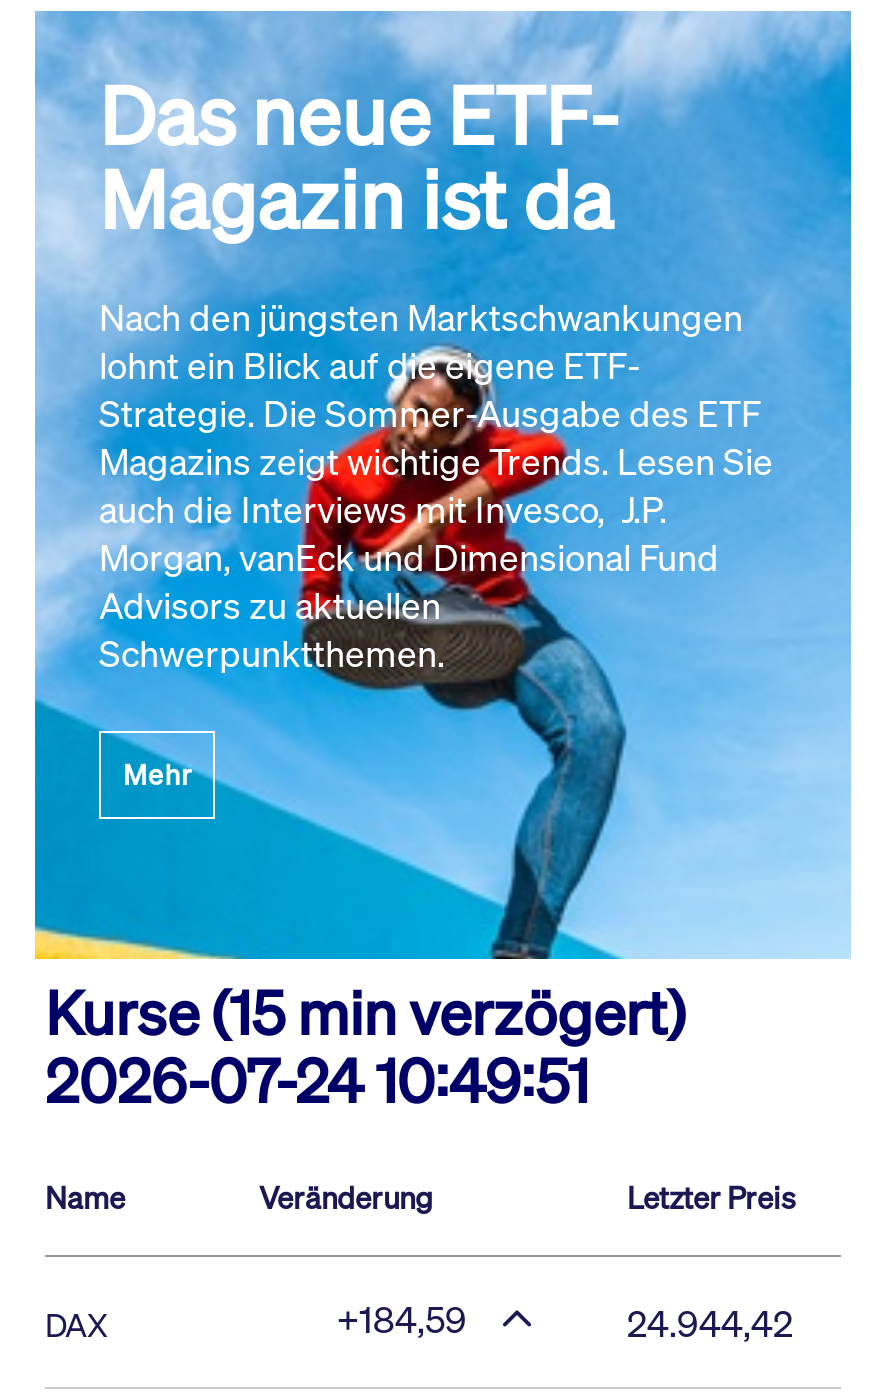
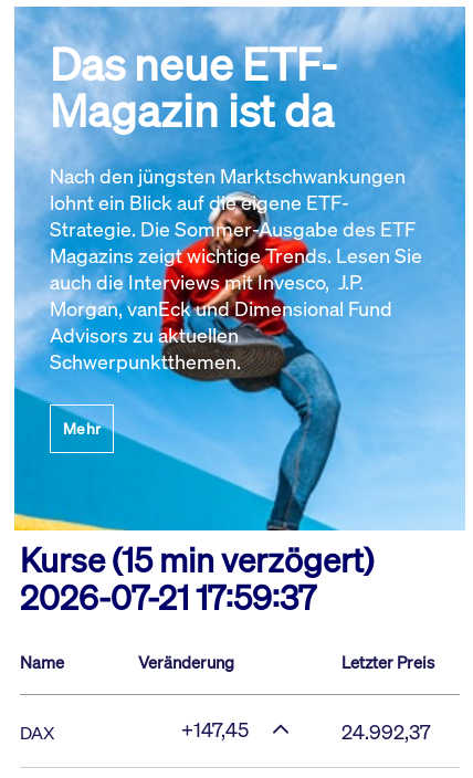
- 2026-07-24 10:49:51
+ 2026-07-21 17:59:37

- +184,59
+ +147,45

- 24.944,42
+ 24.992,37
